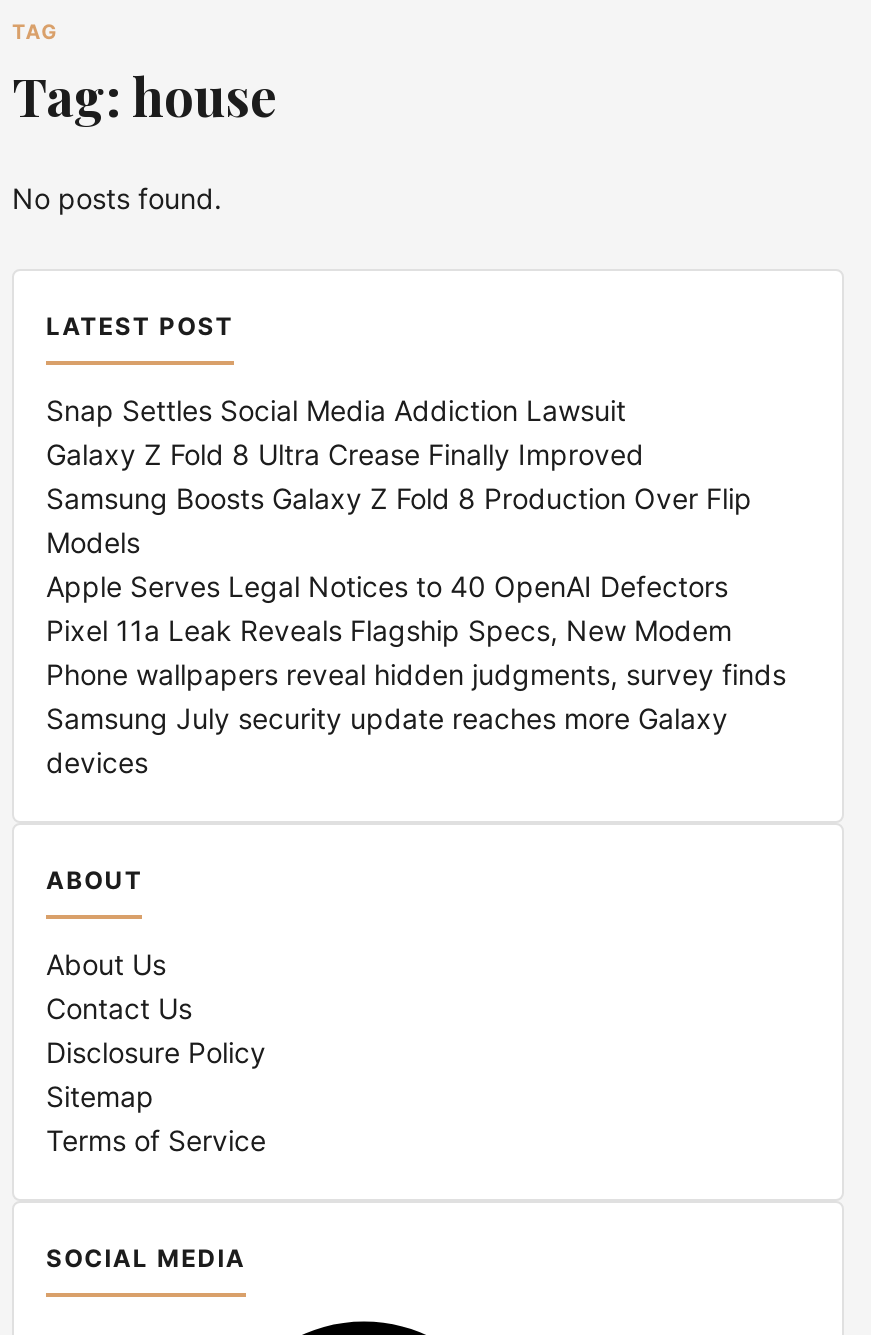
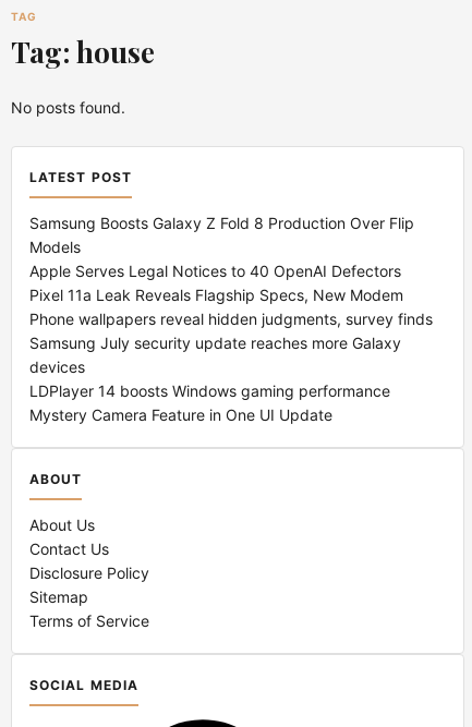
- Snap Settles Social Media Addiction Lawsuit
- Galaxy Z Fold 8 Ultra Crease Finally Improved

moved up: Samsung Boosts Galaxy Z Fold 8 Production Over Flip | Models | Apple Serves Legal Notices to 40 OpenAI Defectors | Pixel 11a Leak Reveals Flagship Specs, New Modem | Phone wallpapers reveal hidden judgments, survey finds | Samsung July security update reaches more Galaxy | devices

+ LDPlayer 14 boosts Windows gaming performance
+ Mystery Camera Feature in One UI Update
